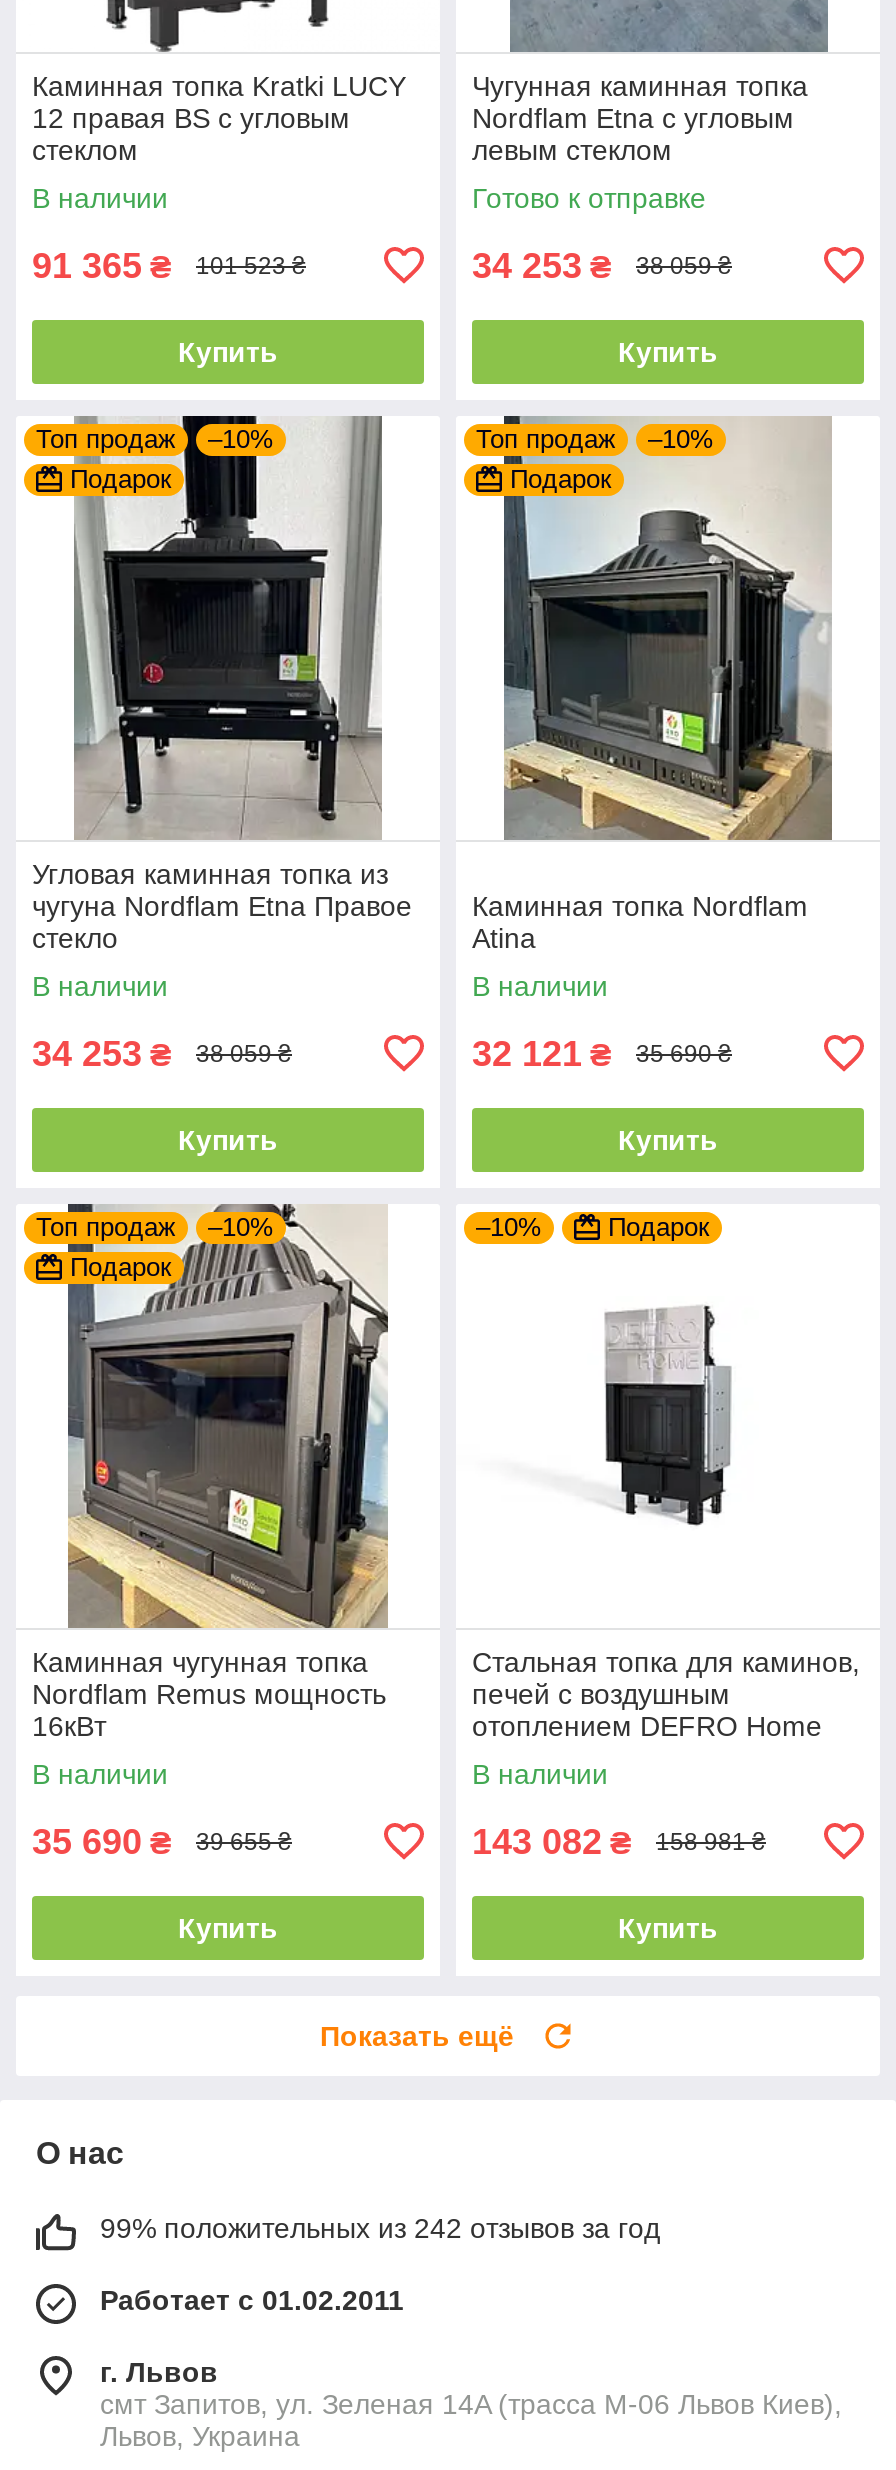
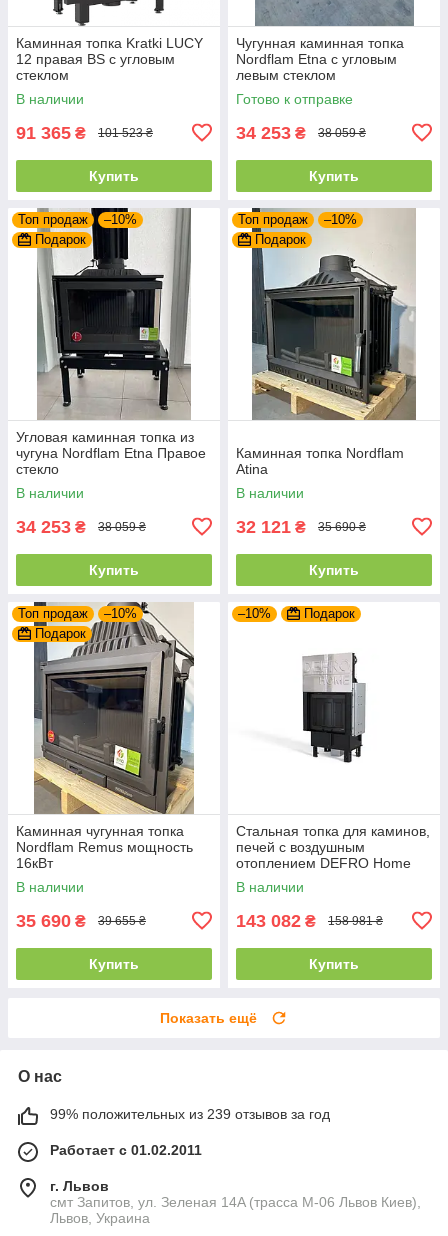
- 99% положительных из 242 отзывов за год
+ 99% положительных из 239 отзывов за год
